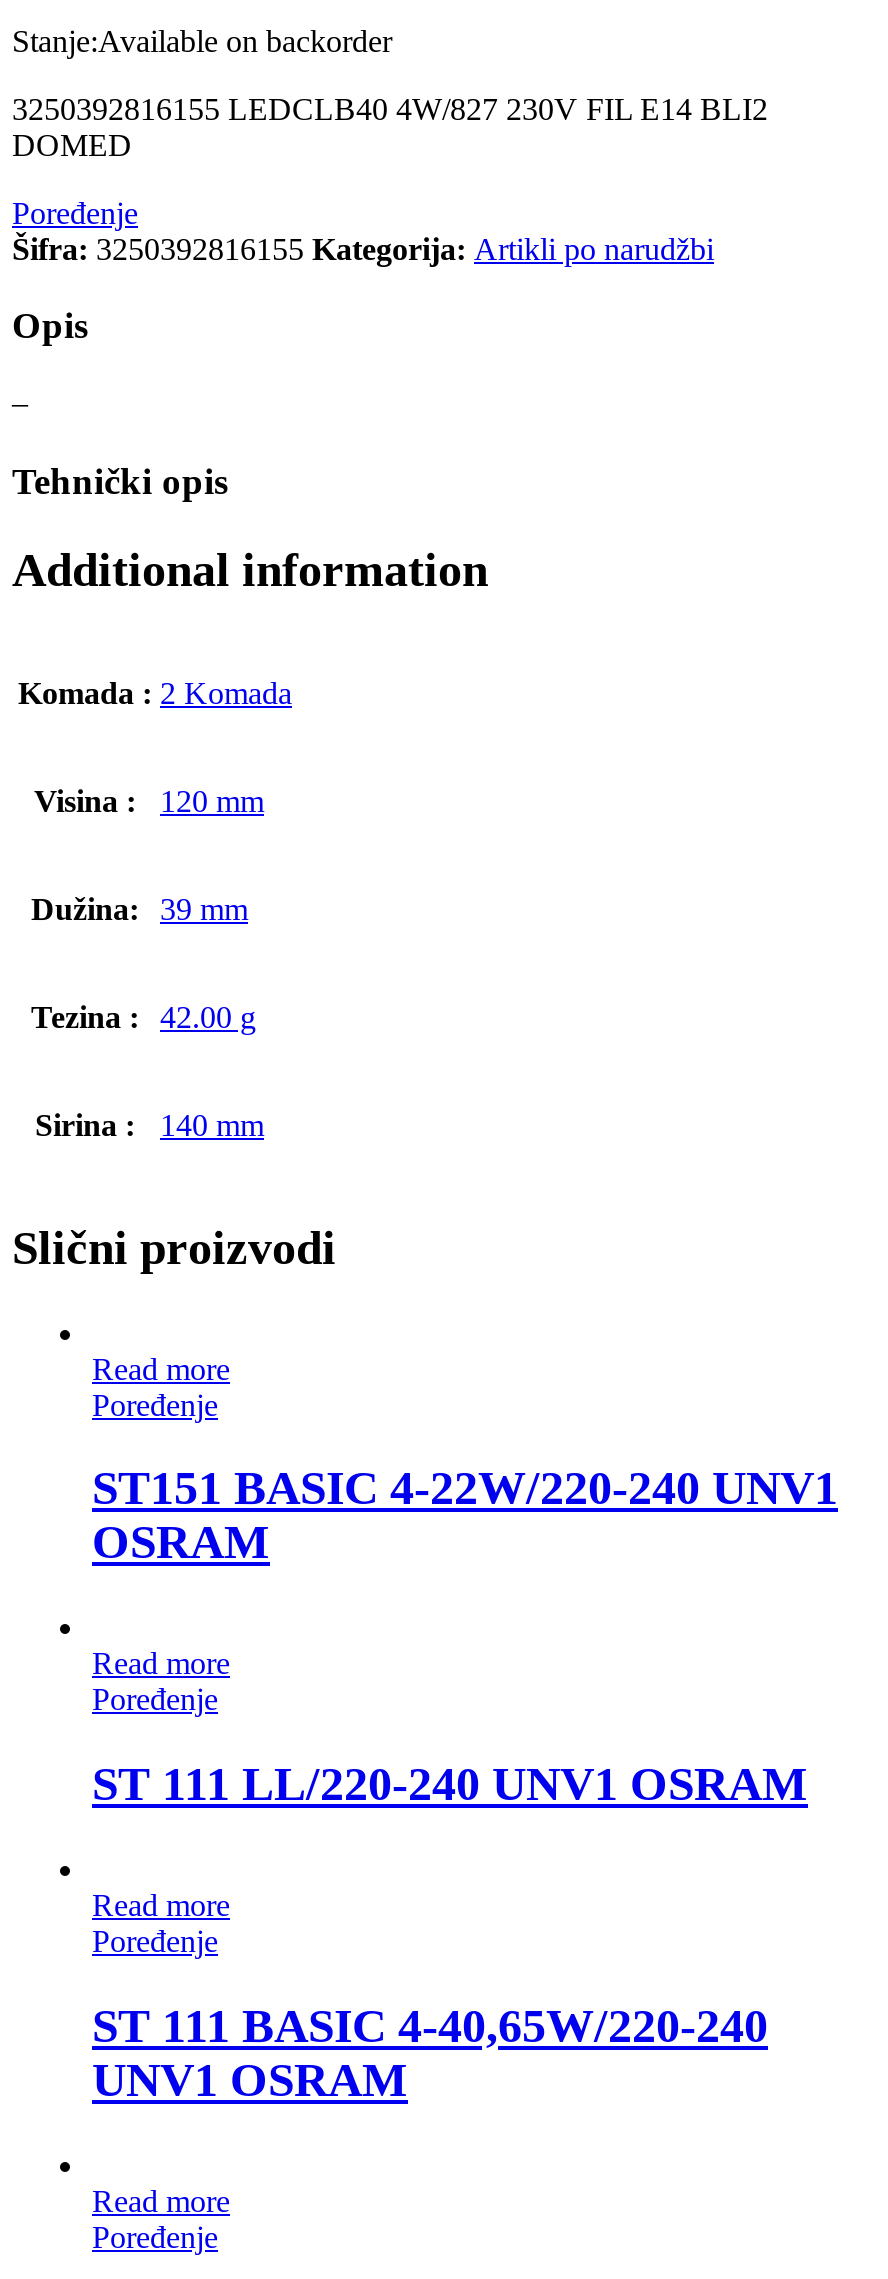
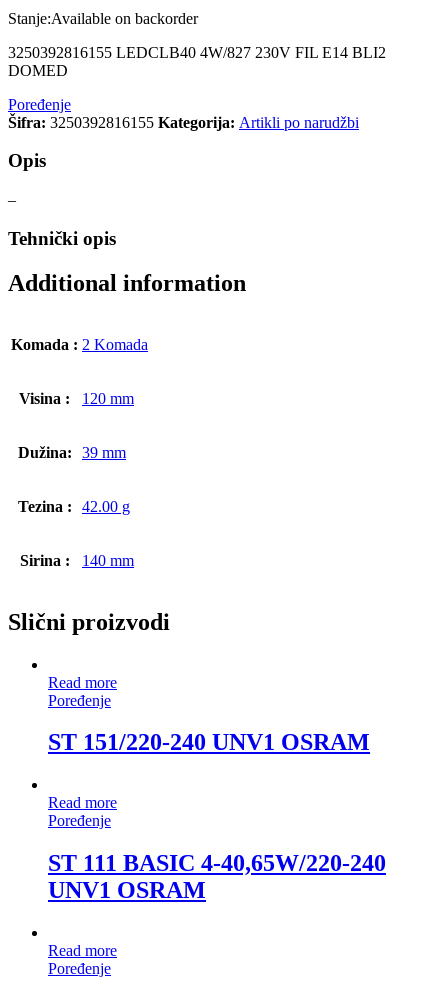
- ST151 BASIC 4-22W/220-240 UNV1
- OSRAM
- Read more
- Poređenje
- ST 111 LL/220-240 UNV1 OSRAM
+ ST 151/220-240 UNV1 OSRAM
